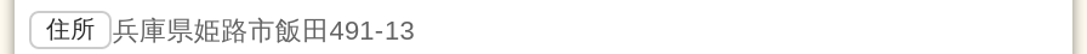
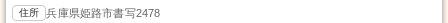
- 兵庫県姫路市飯田491-13
+ 兵庫県姫路市書写2478
